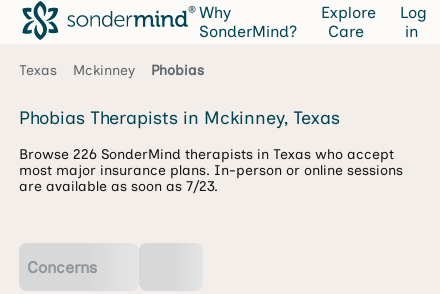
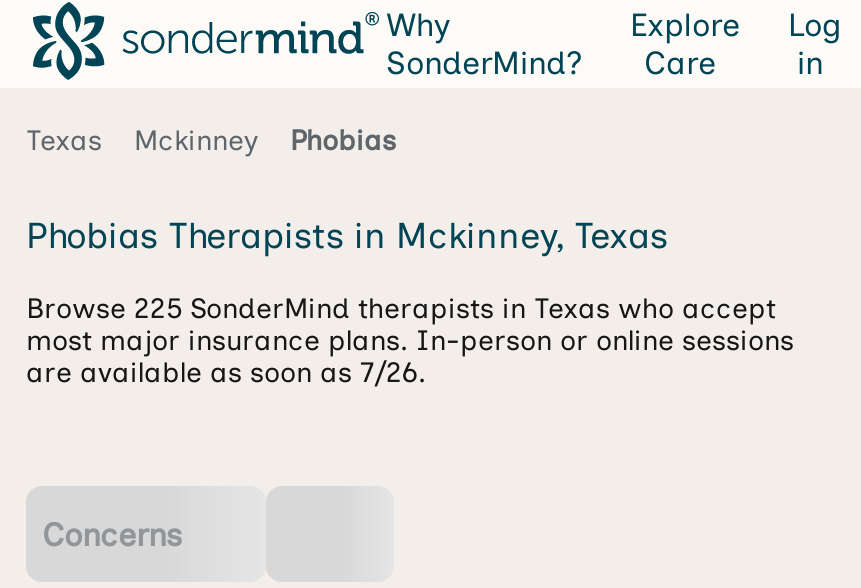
- Browse 226 SonderMind therapists in Texas who accept
+ Browse 225 SonderMind therapists in Texas who accept

- are available as soon as 7/23.
+ are available as soon as 7/26.
